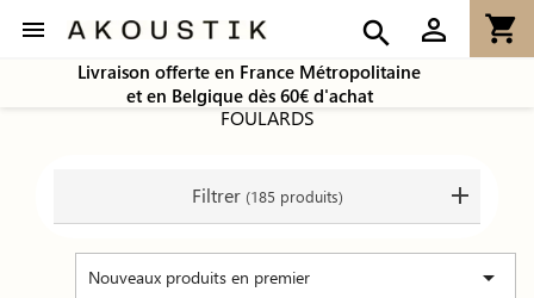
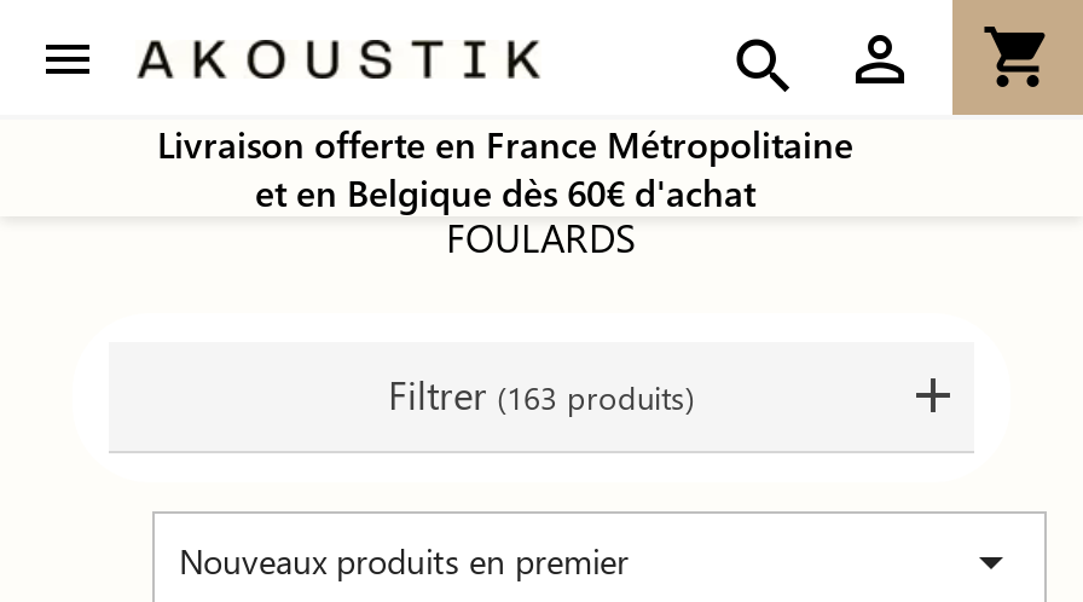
- Filtrer (185 produits)
+ Filtrer (163 produits)
